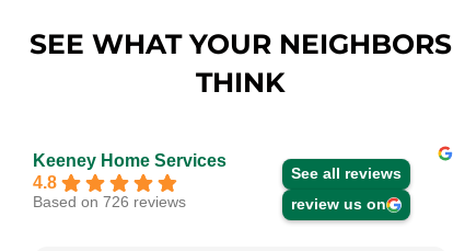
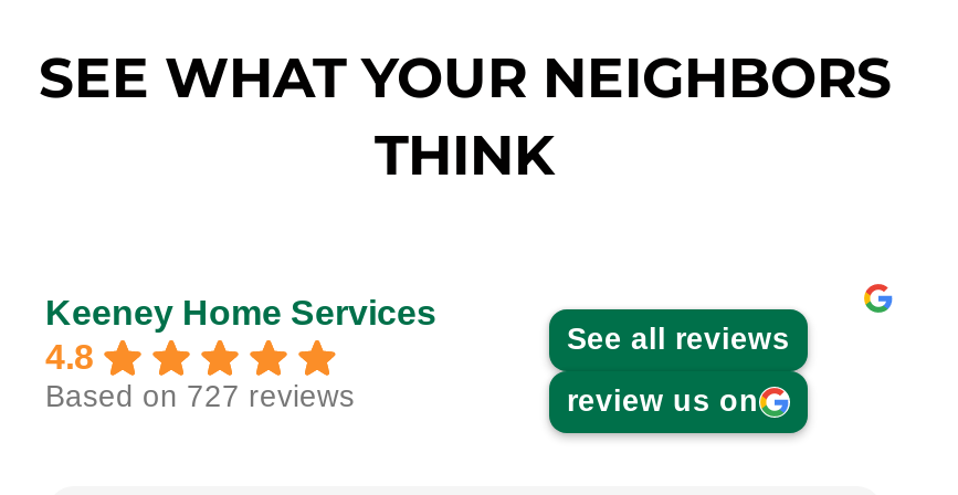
- Based on 726 reviews
+ Based on 727 reviews
